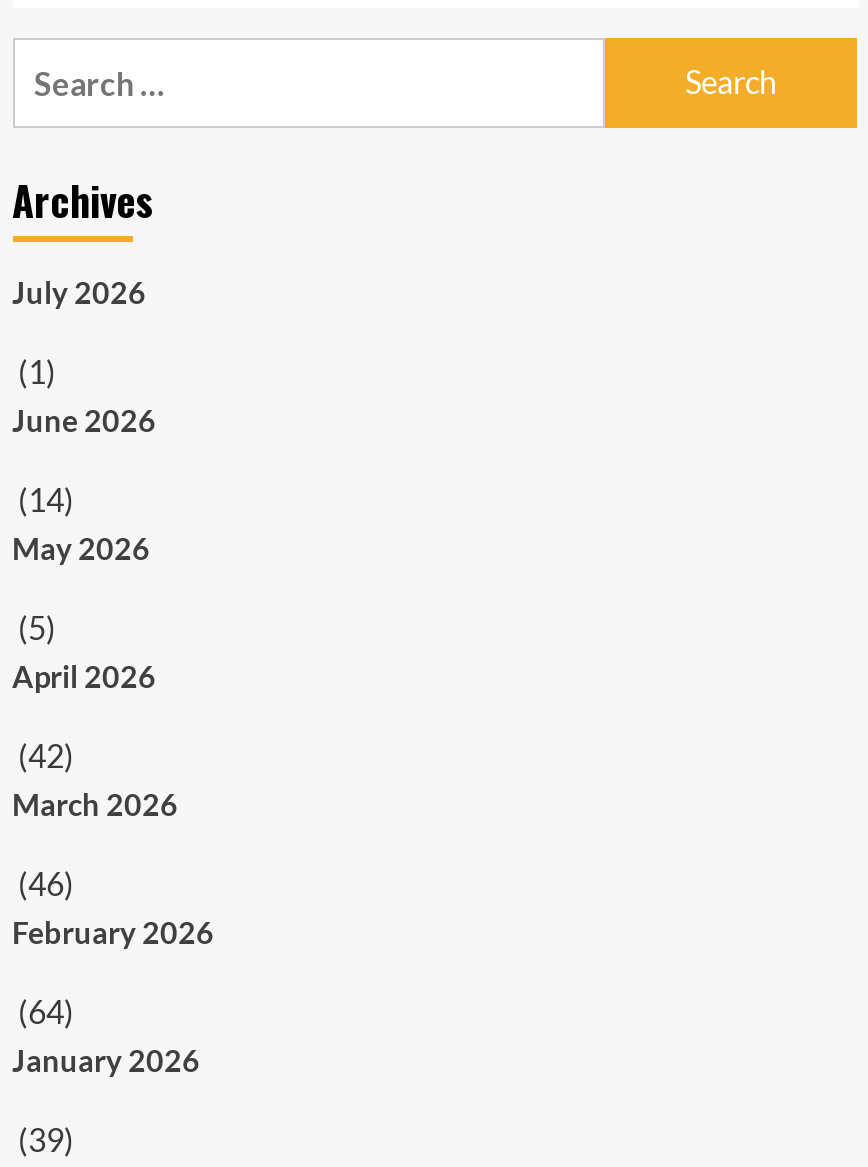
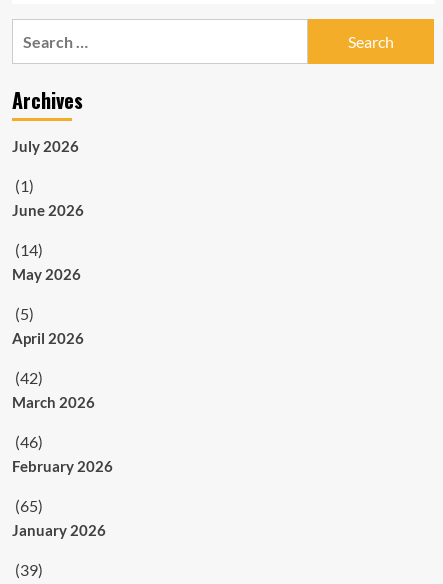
- (64)
+ (65)
